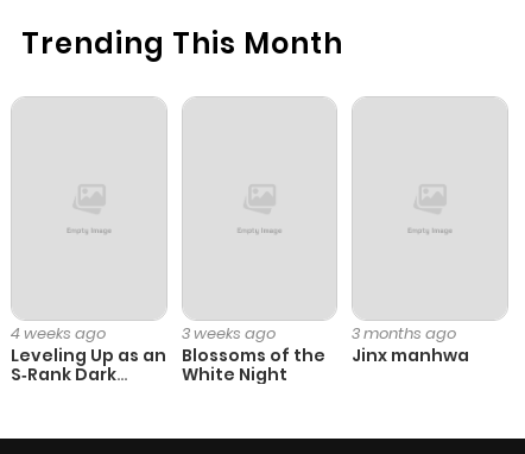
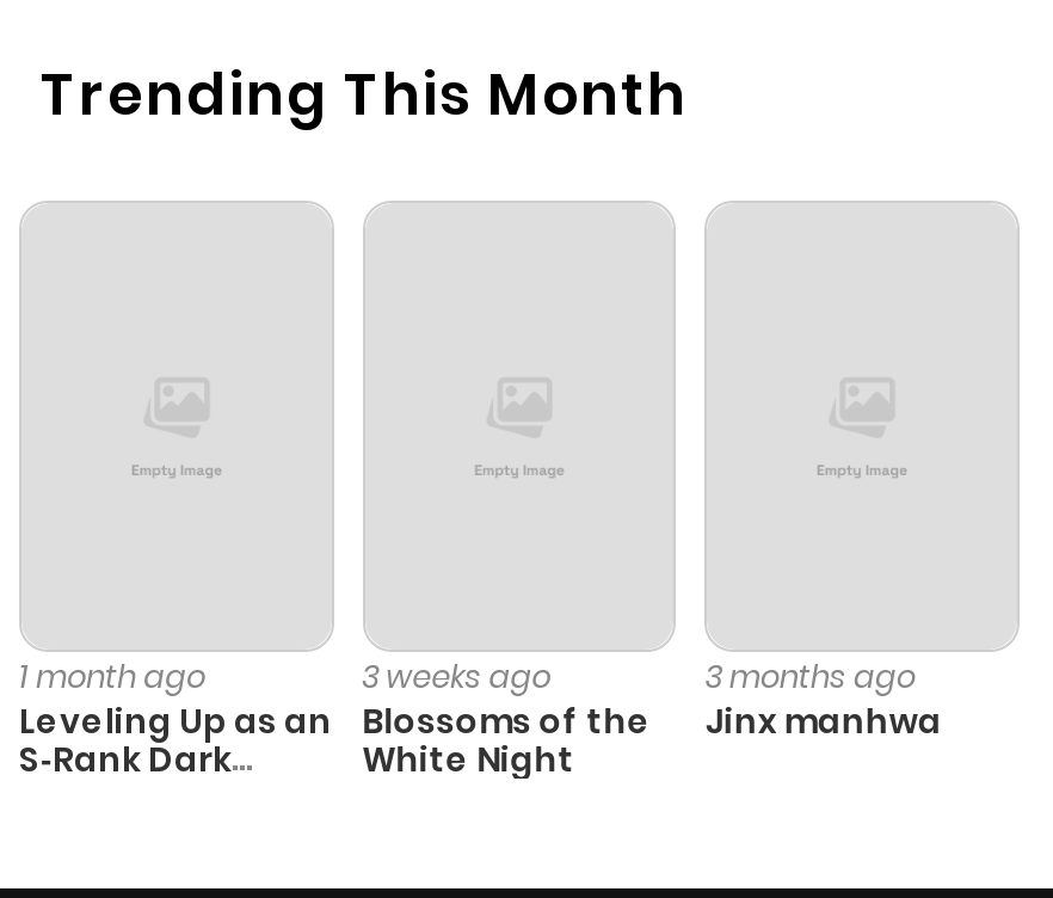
- 4 weeks ago
+ 1 month ago
